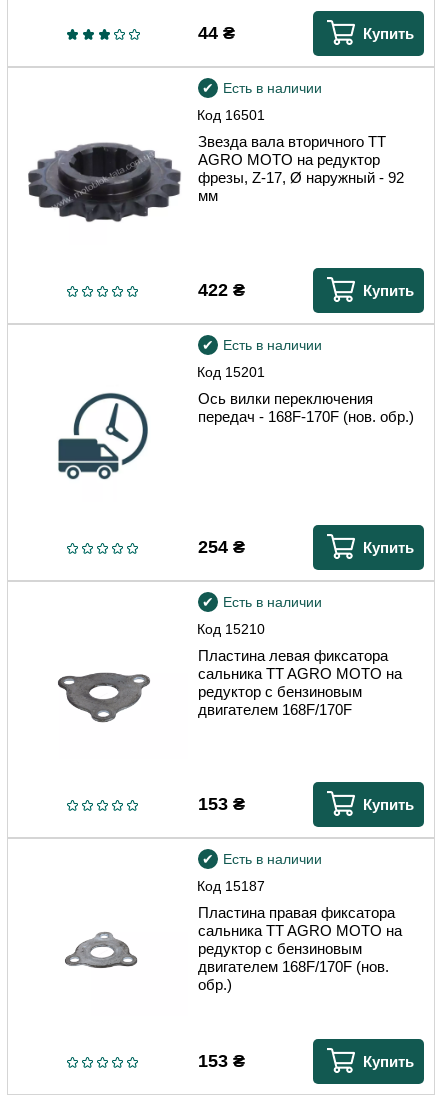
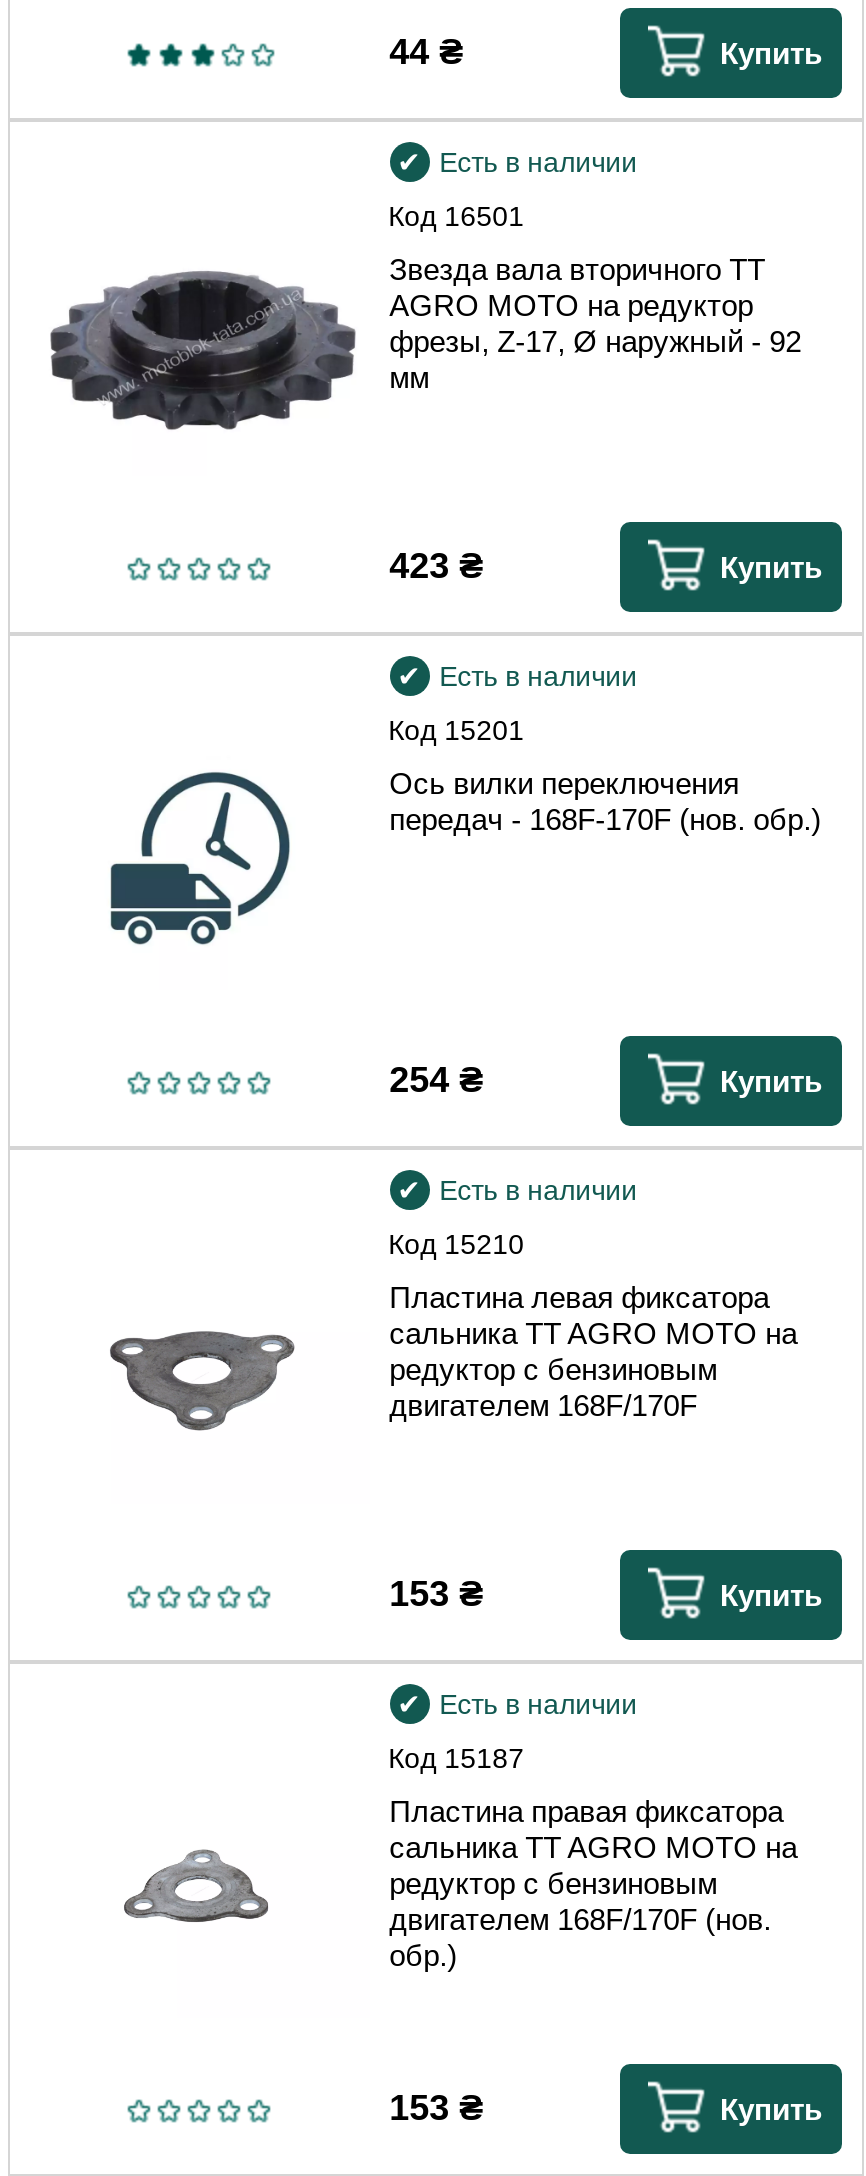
- 422 ₴
+ 423 ₴
